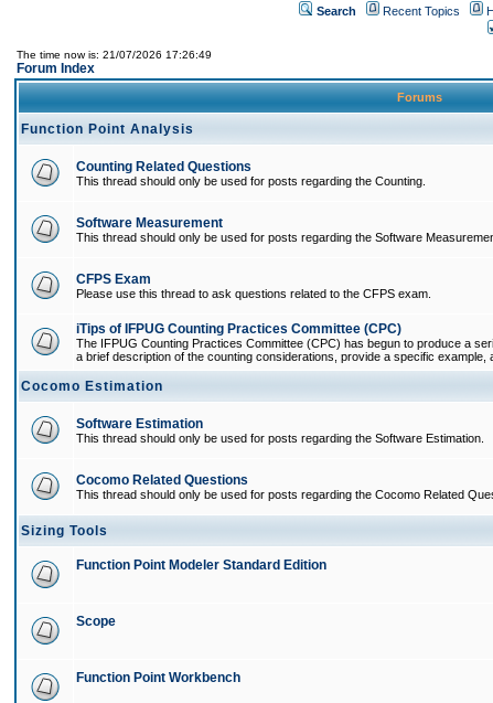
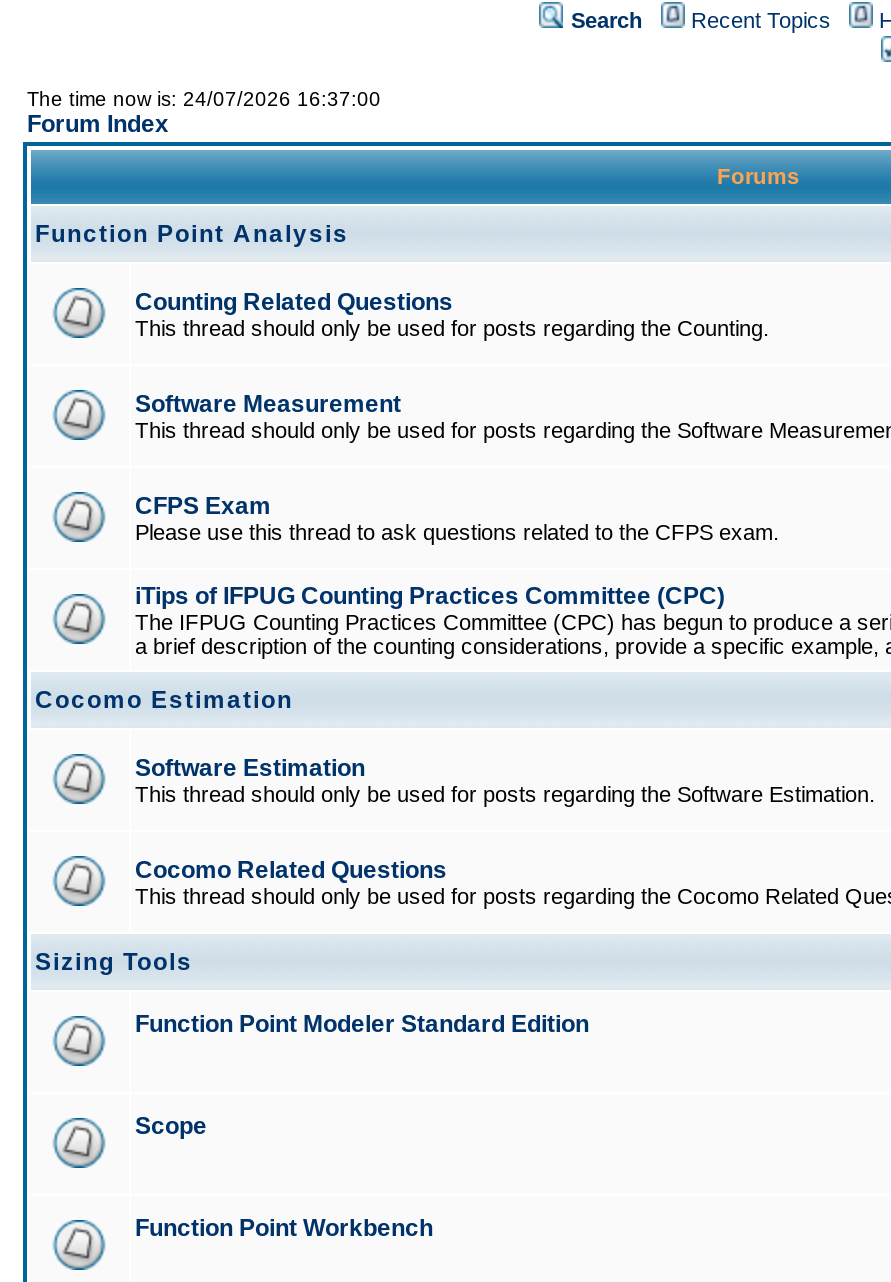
- The time now is: 21/07/2026 17:26:49
+ The time now is: 24/07/2026 16:37:00
